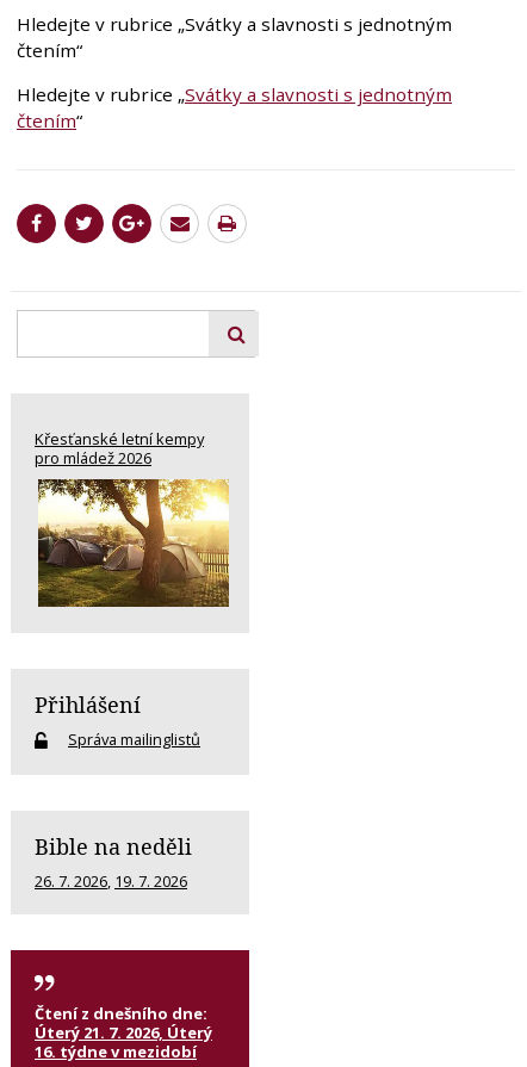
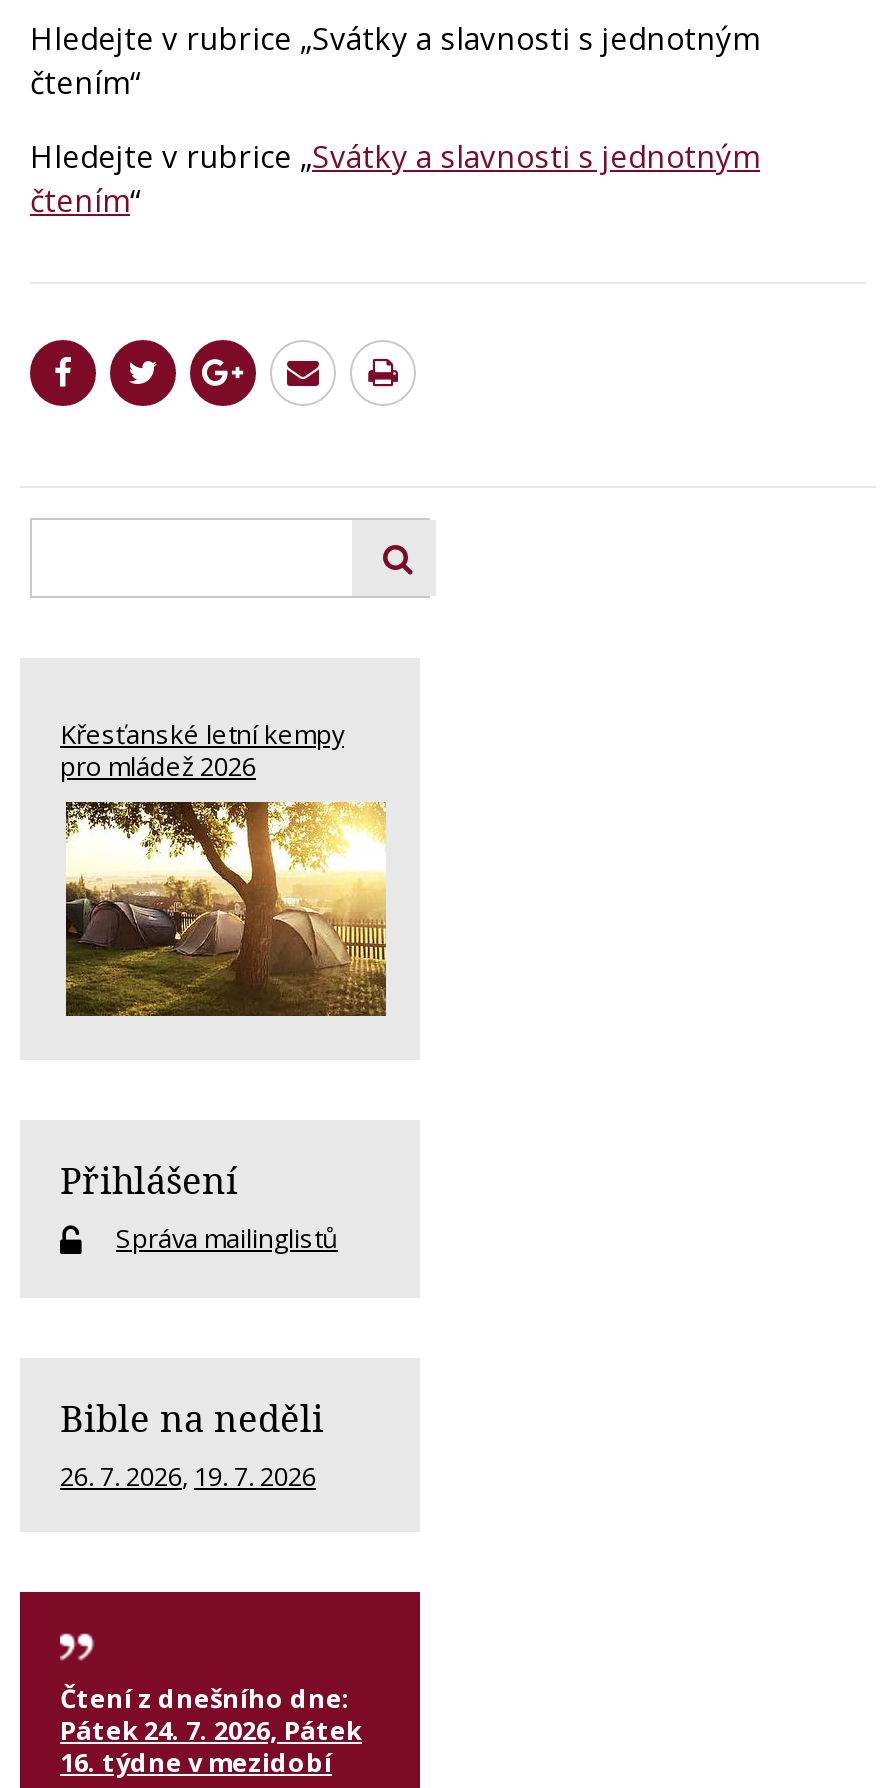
- Úterý 21. 7. 2026, Úterý
+ Pátek 24. 7. 2026, Pátek
